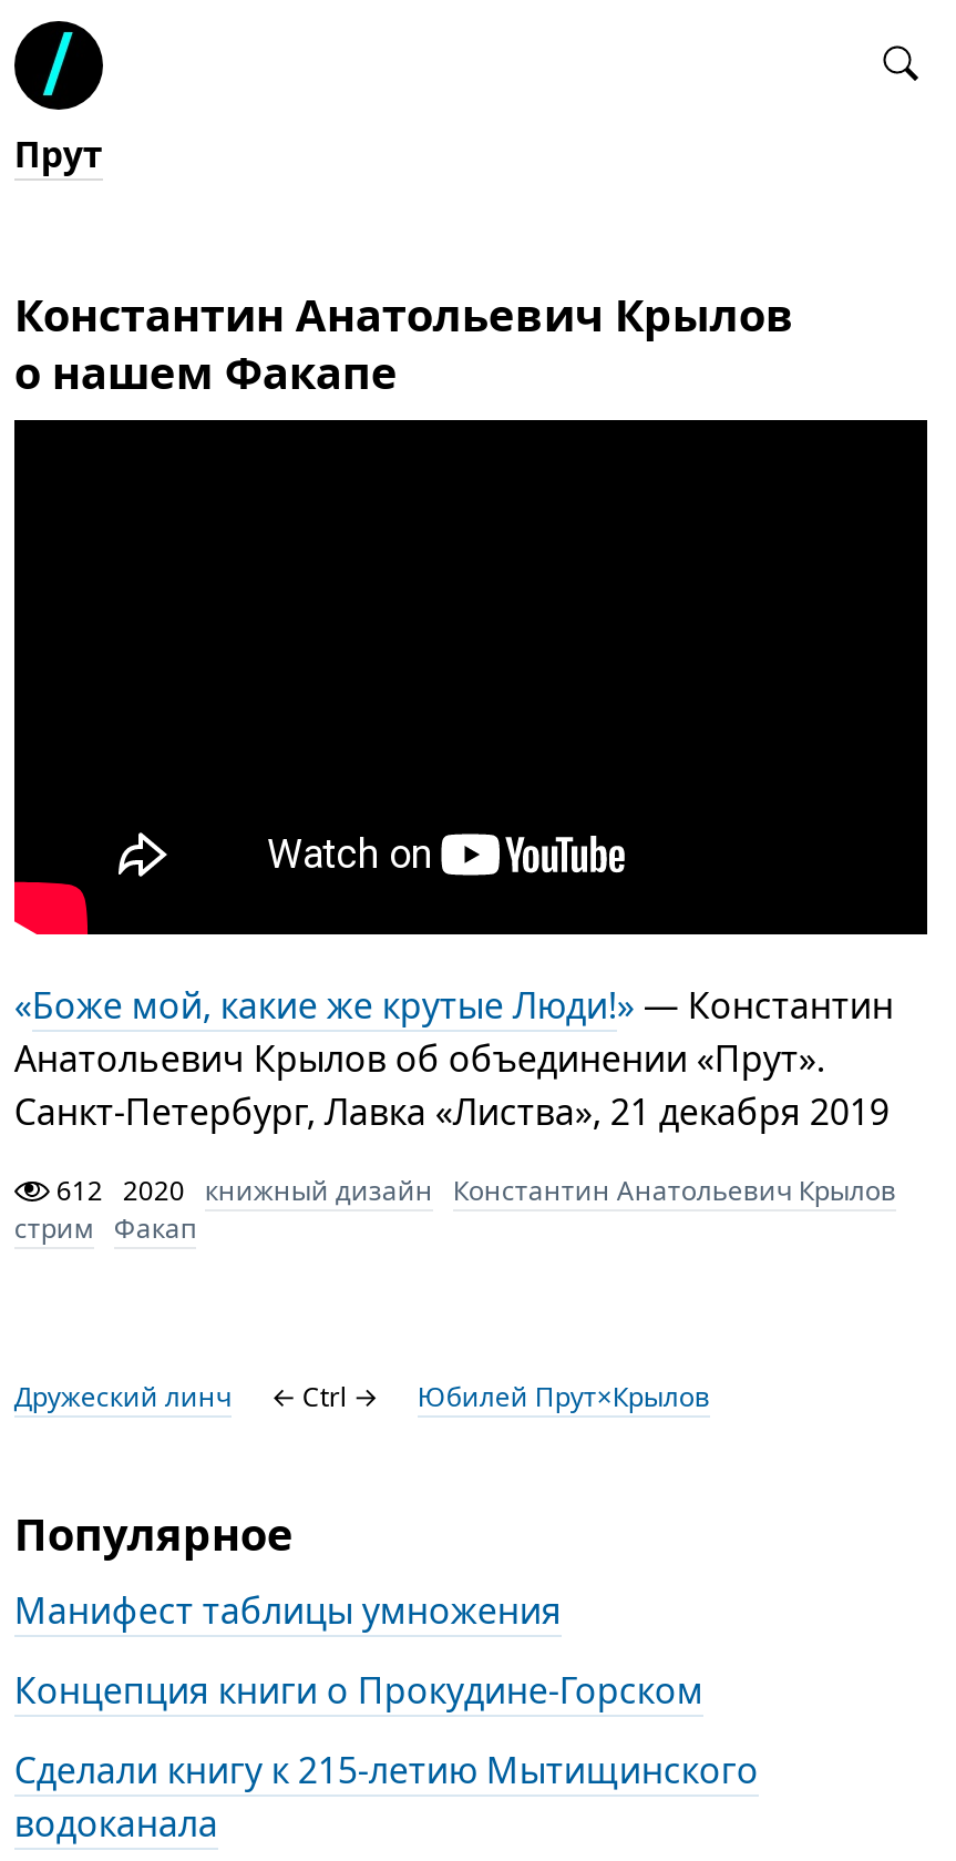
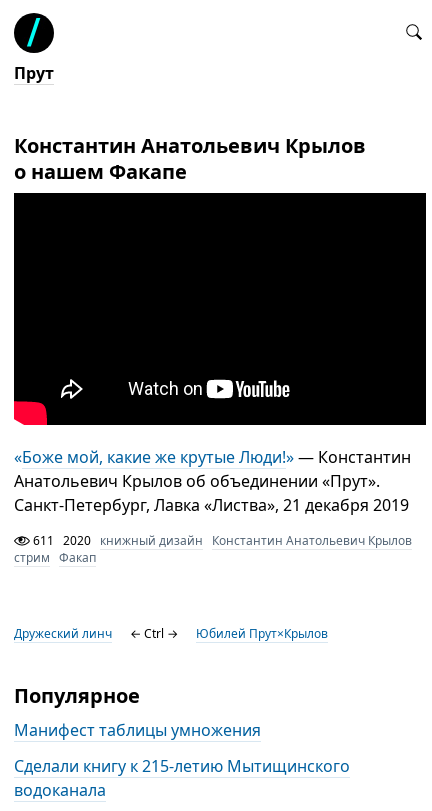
- 612 2020 книжный дизайн Константин Анатольевич Крылов
+ 611 2020 книжный дизайн Константин Анатольевич Крылов

- Концепция книги о Прокудине-Горском
